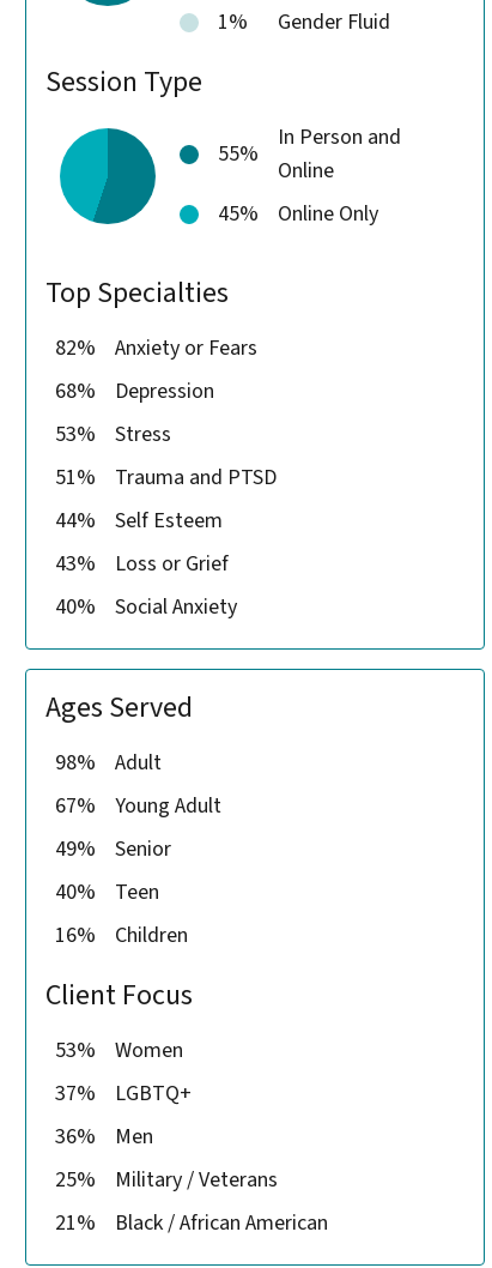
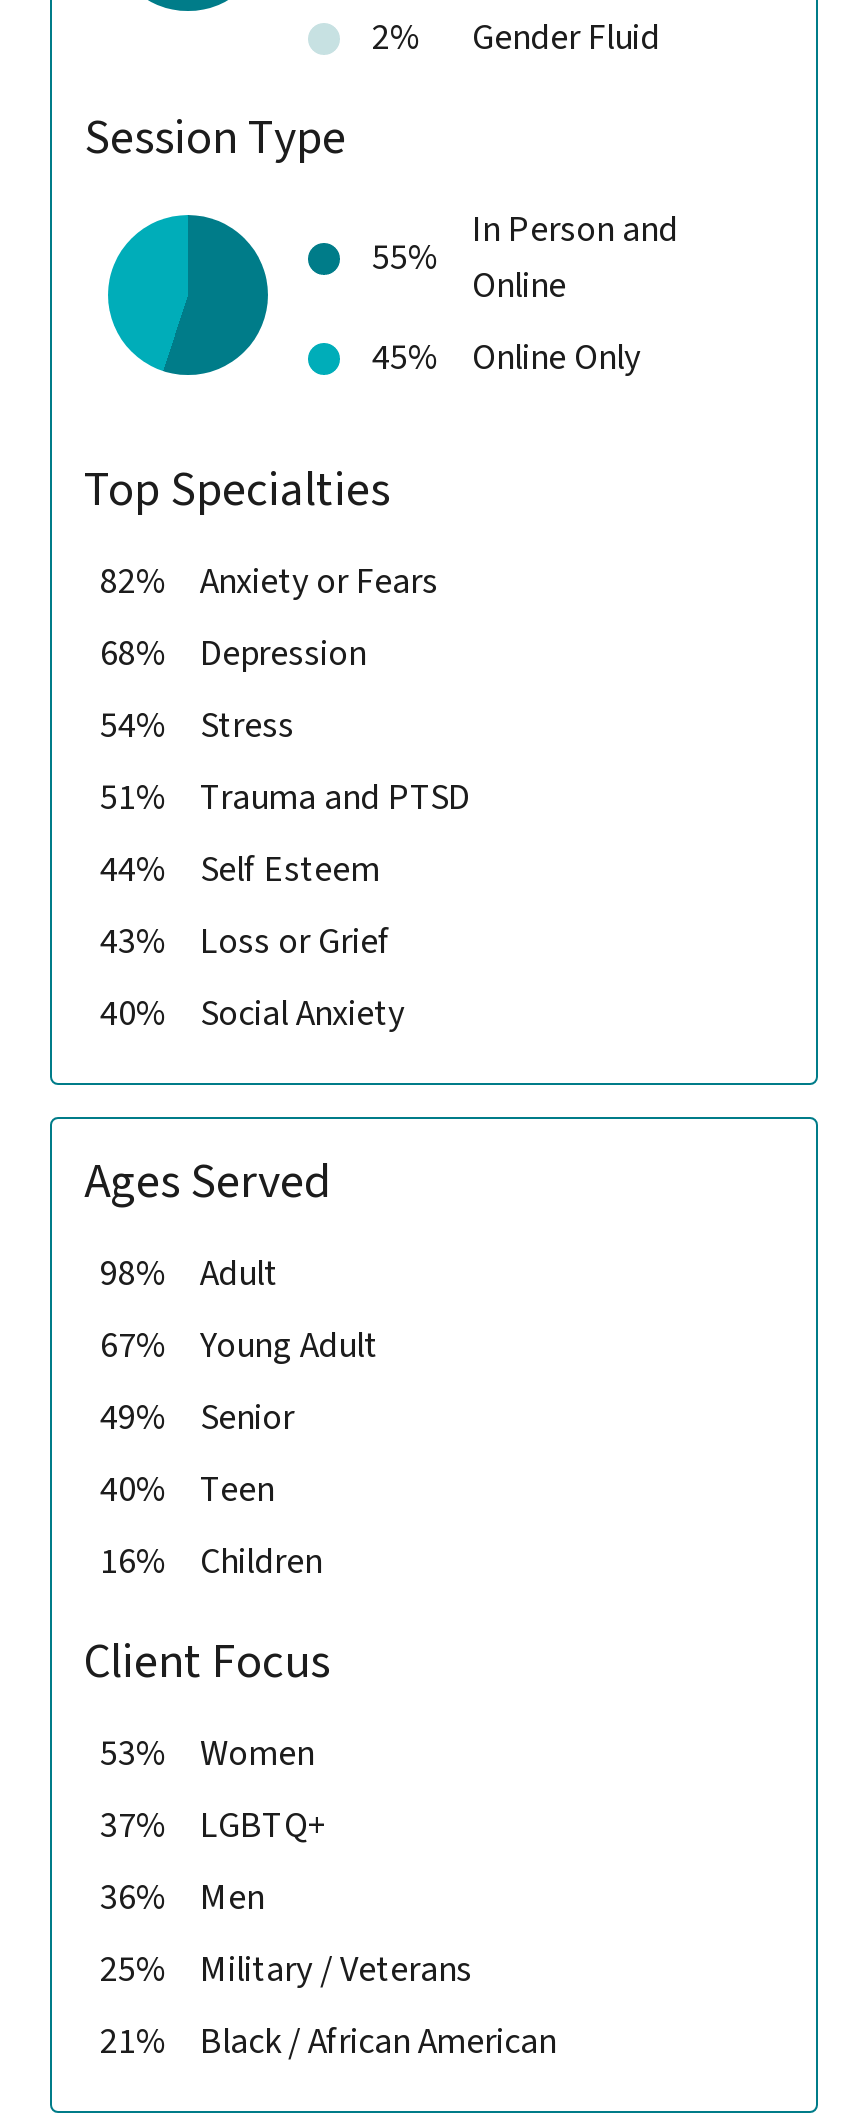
- 1% Gender Fluid
+ 2% Gender Fluid

- 53% Stress
+ 54% Stress
